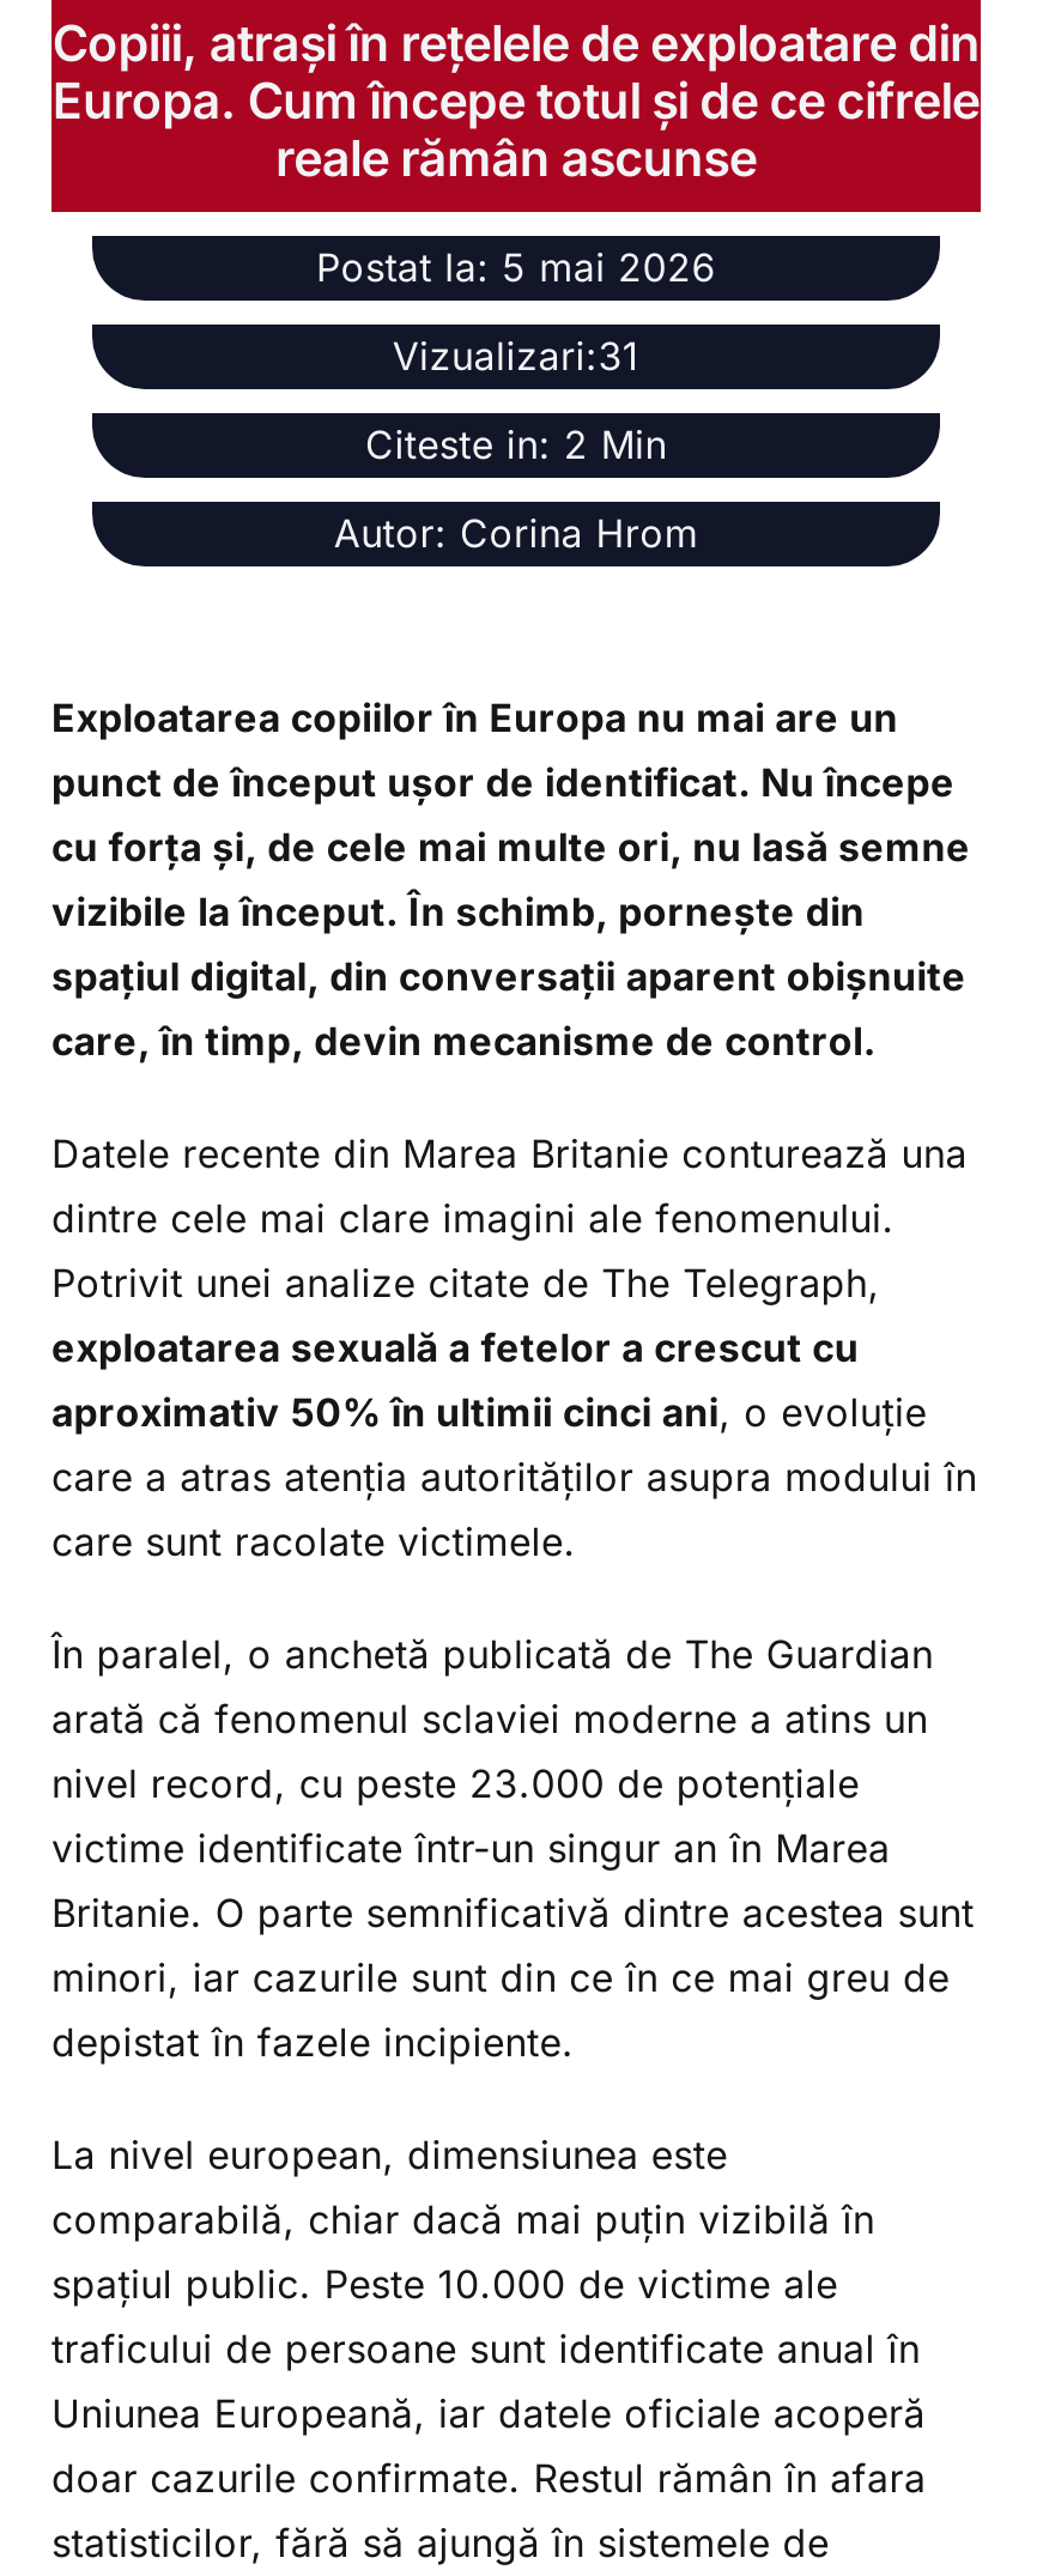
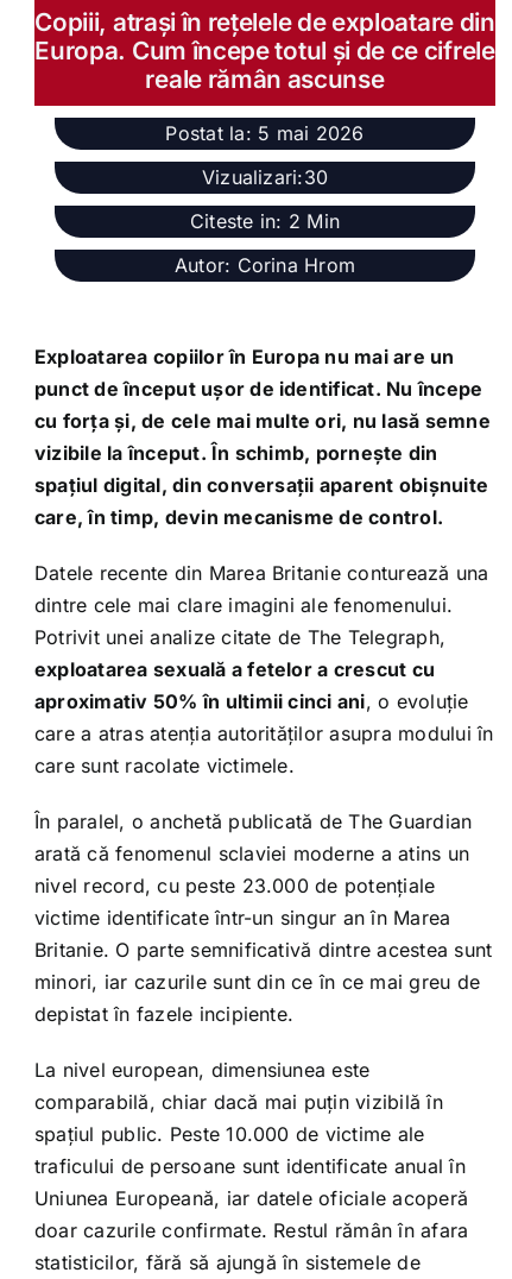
- Vizualizari:31
+ Vizualizari:30
